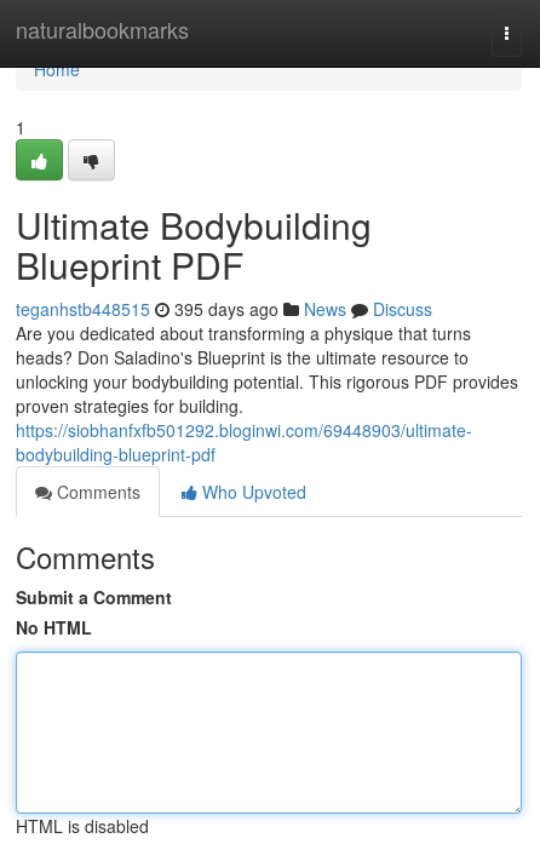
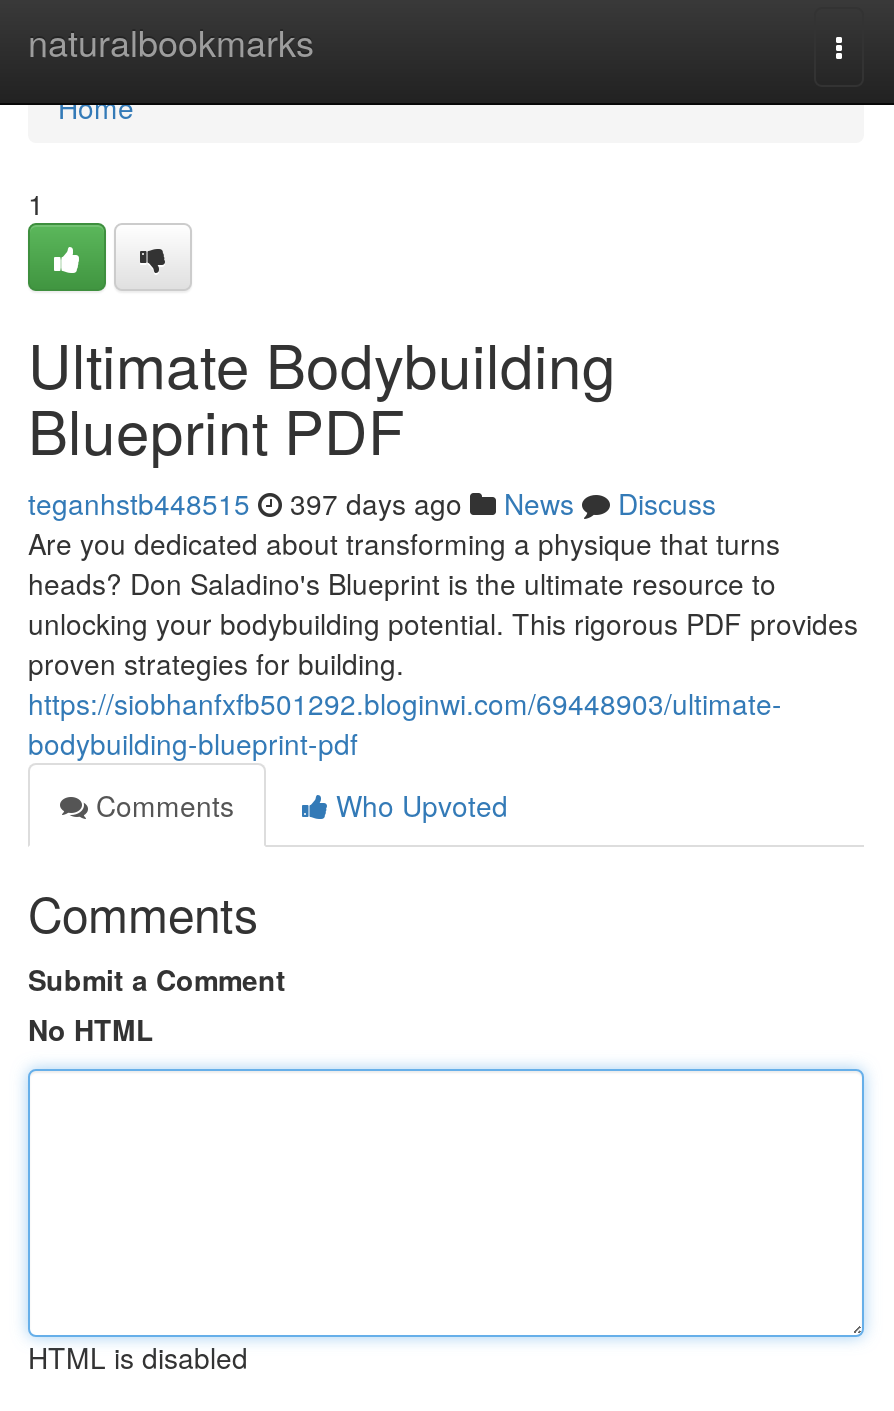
- teganhstb448515 395 days ago News Discuss
+ teganhstb448515 397 days ago News Discuss
